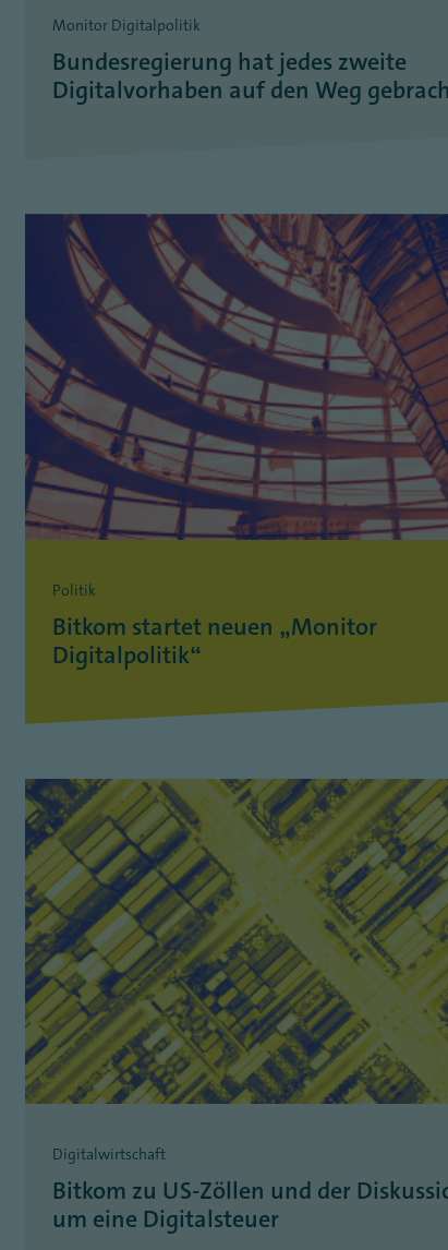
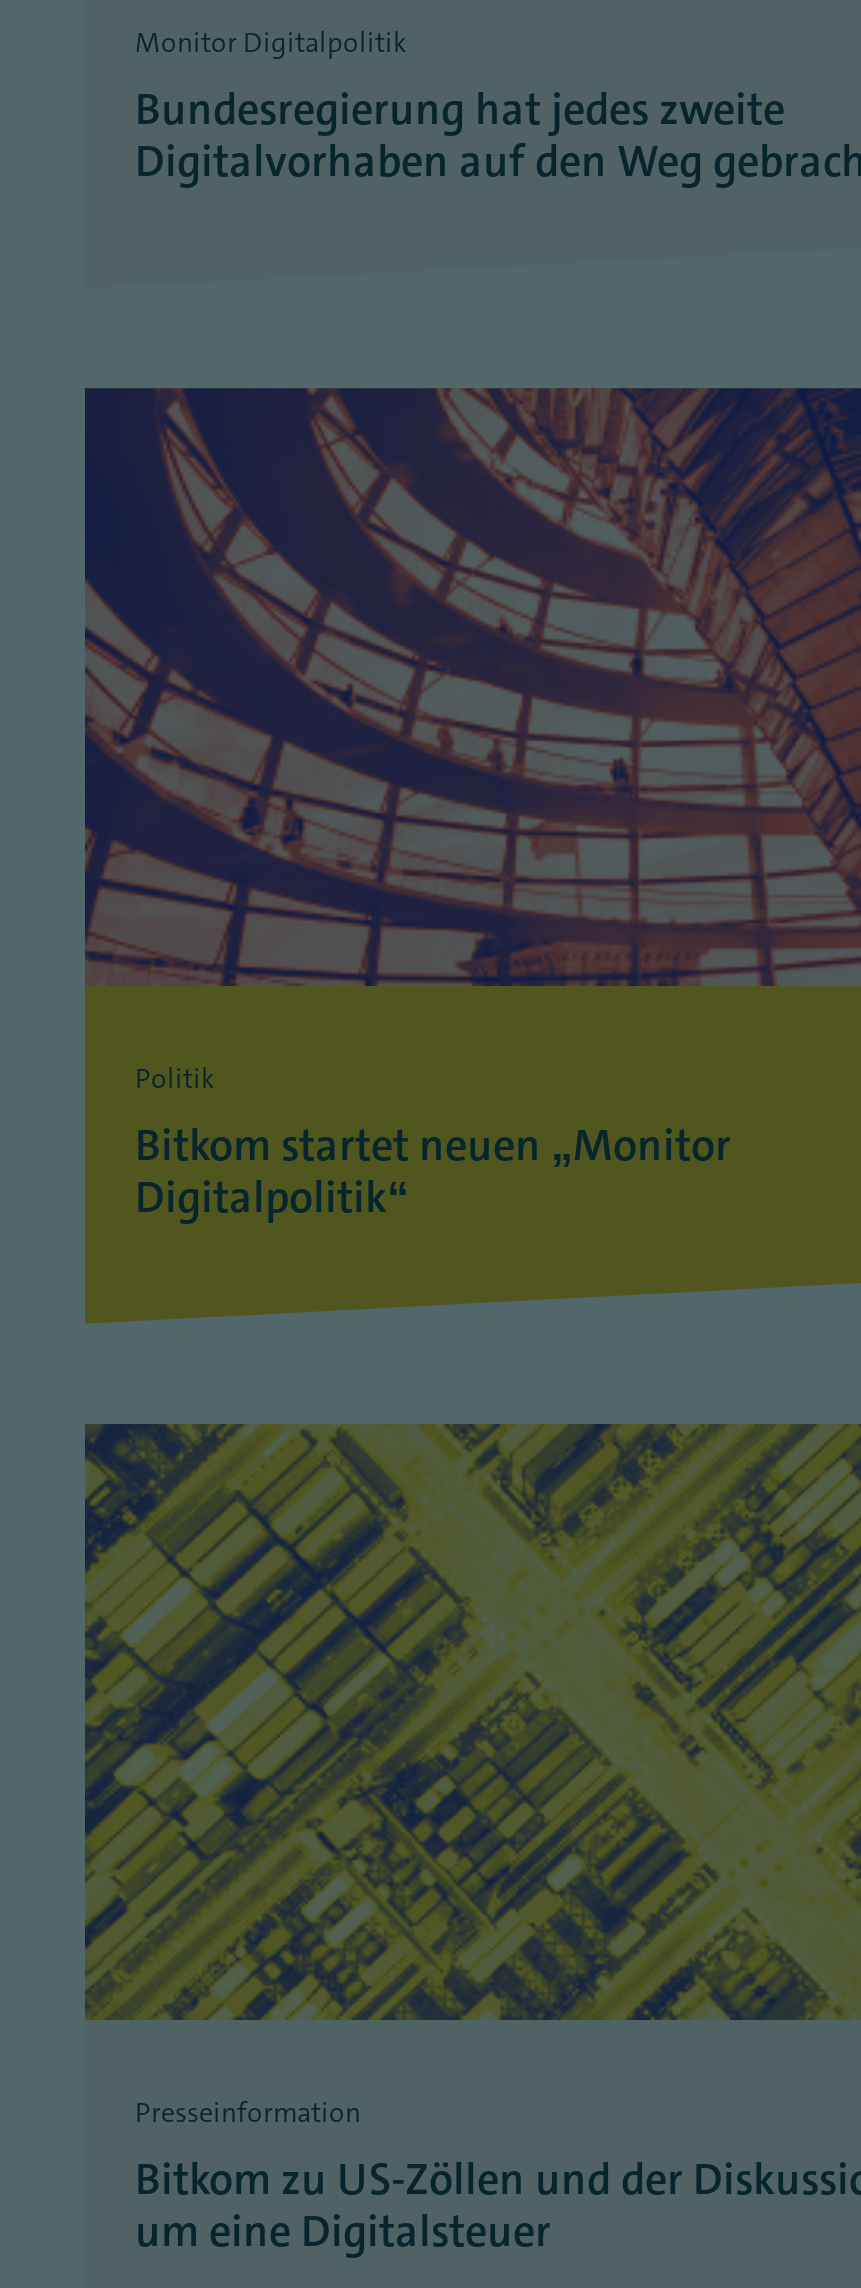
- Digitalwirtschaft
+ Presseinformation
